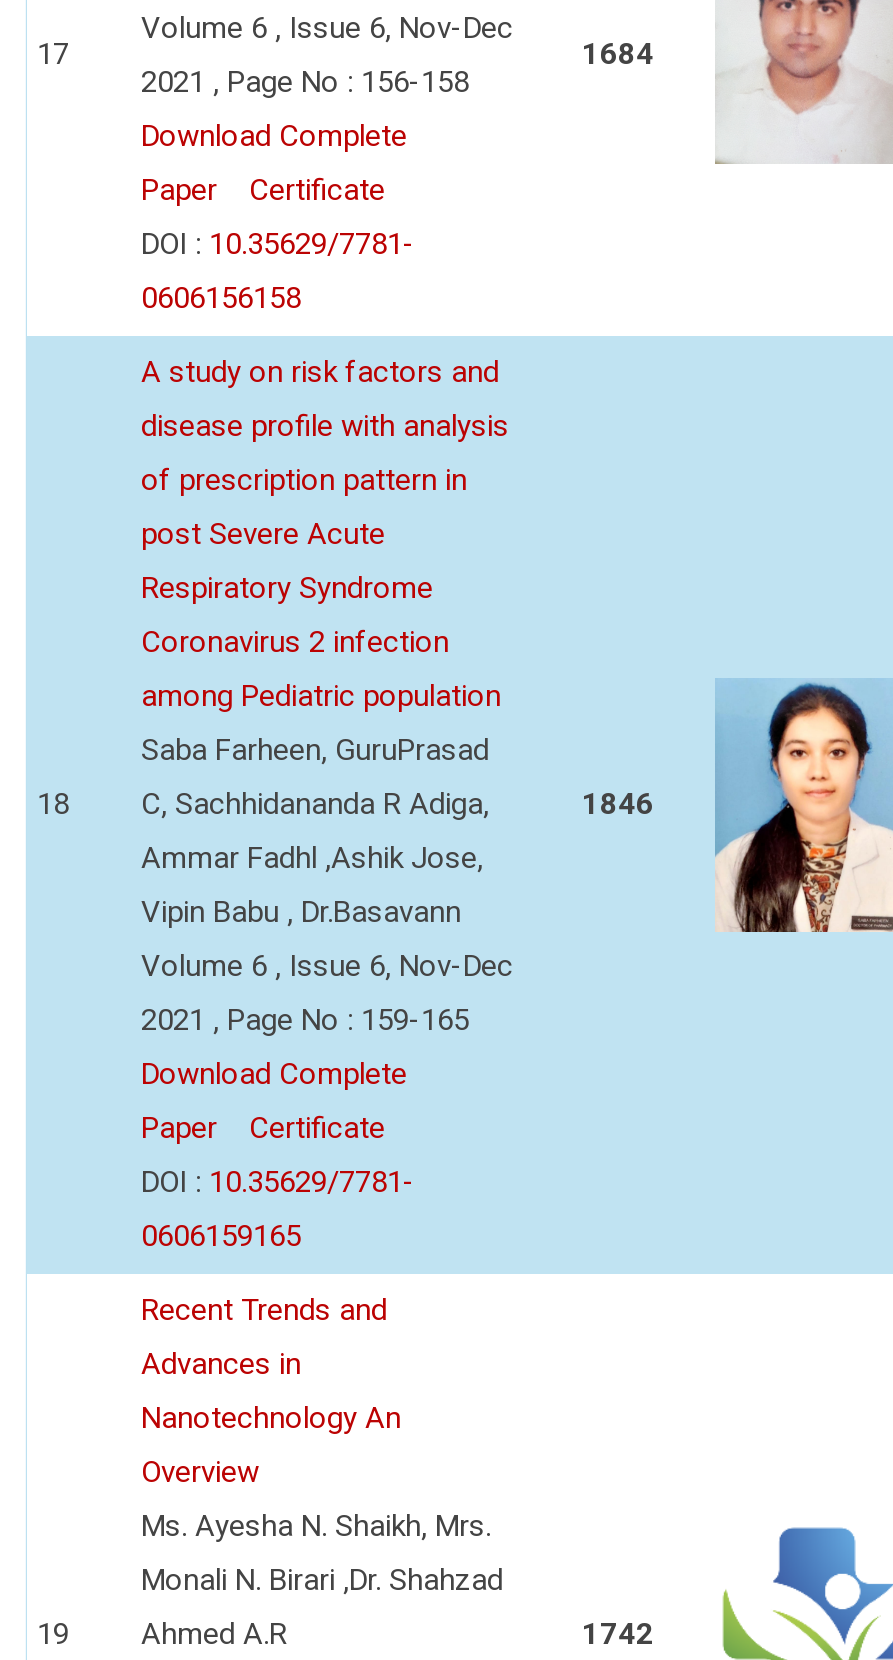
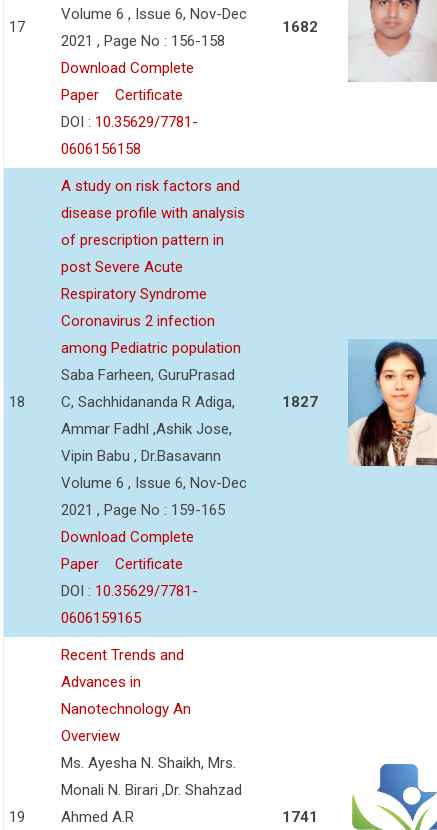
- 1684
+ 1682

- 1846
+ 1827

- 1742
+ 1741
